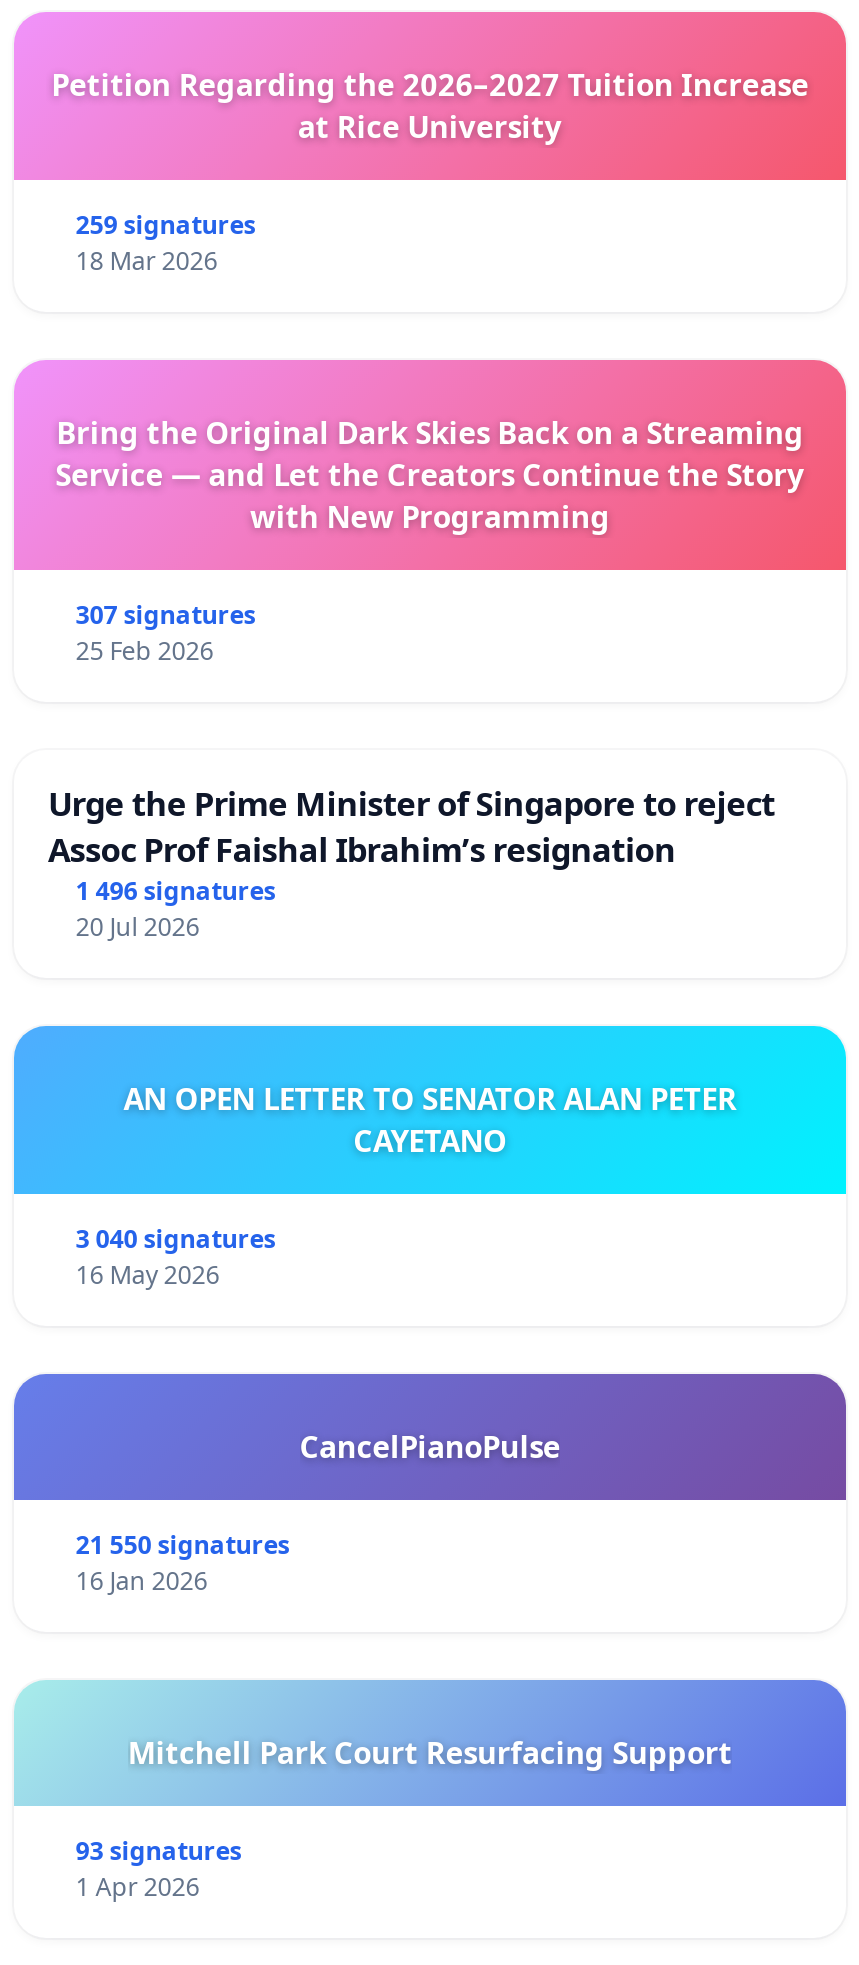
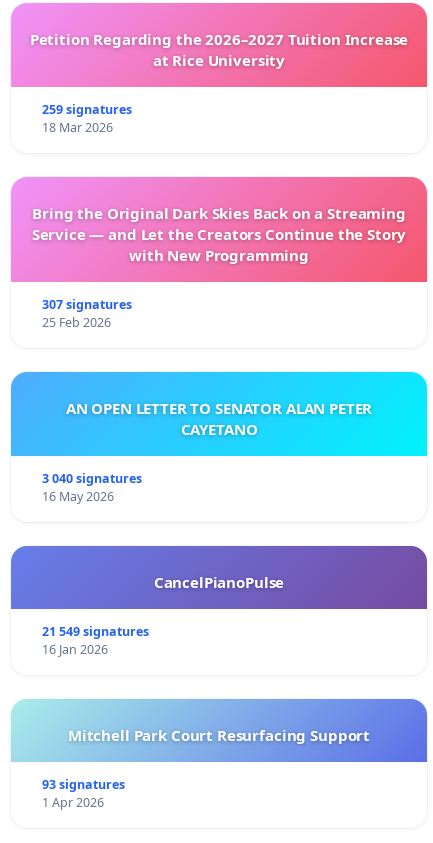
- Urge the Prime Minister of Singapore to reject
- Assoc Prof Faishal Ibrahim’s resignation
- 1 496 signatures
- 20 Jul 2026

- 21 550 signatures
+ 21 549 signatures
